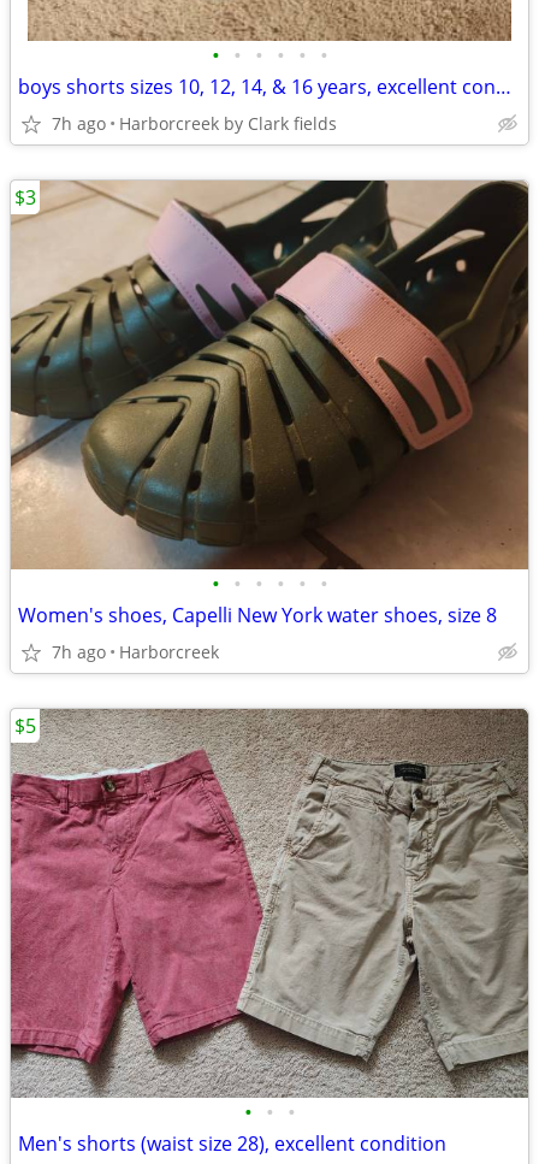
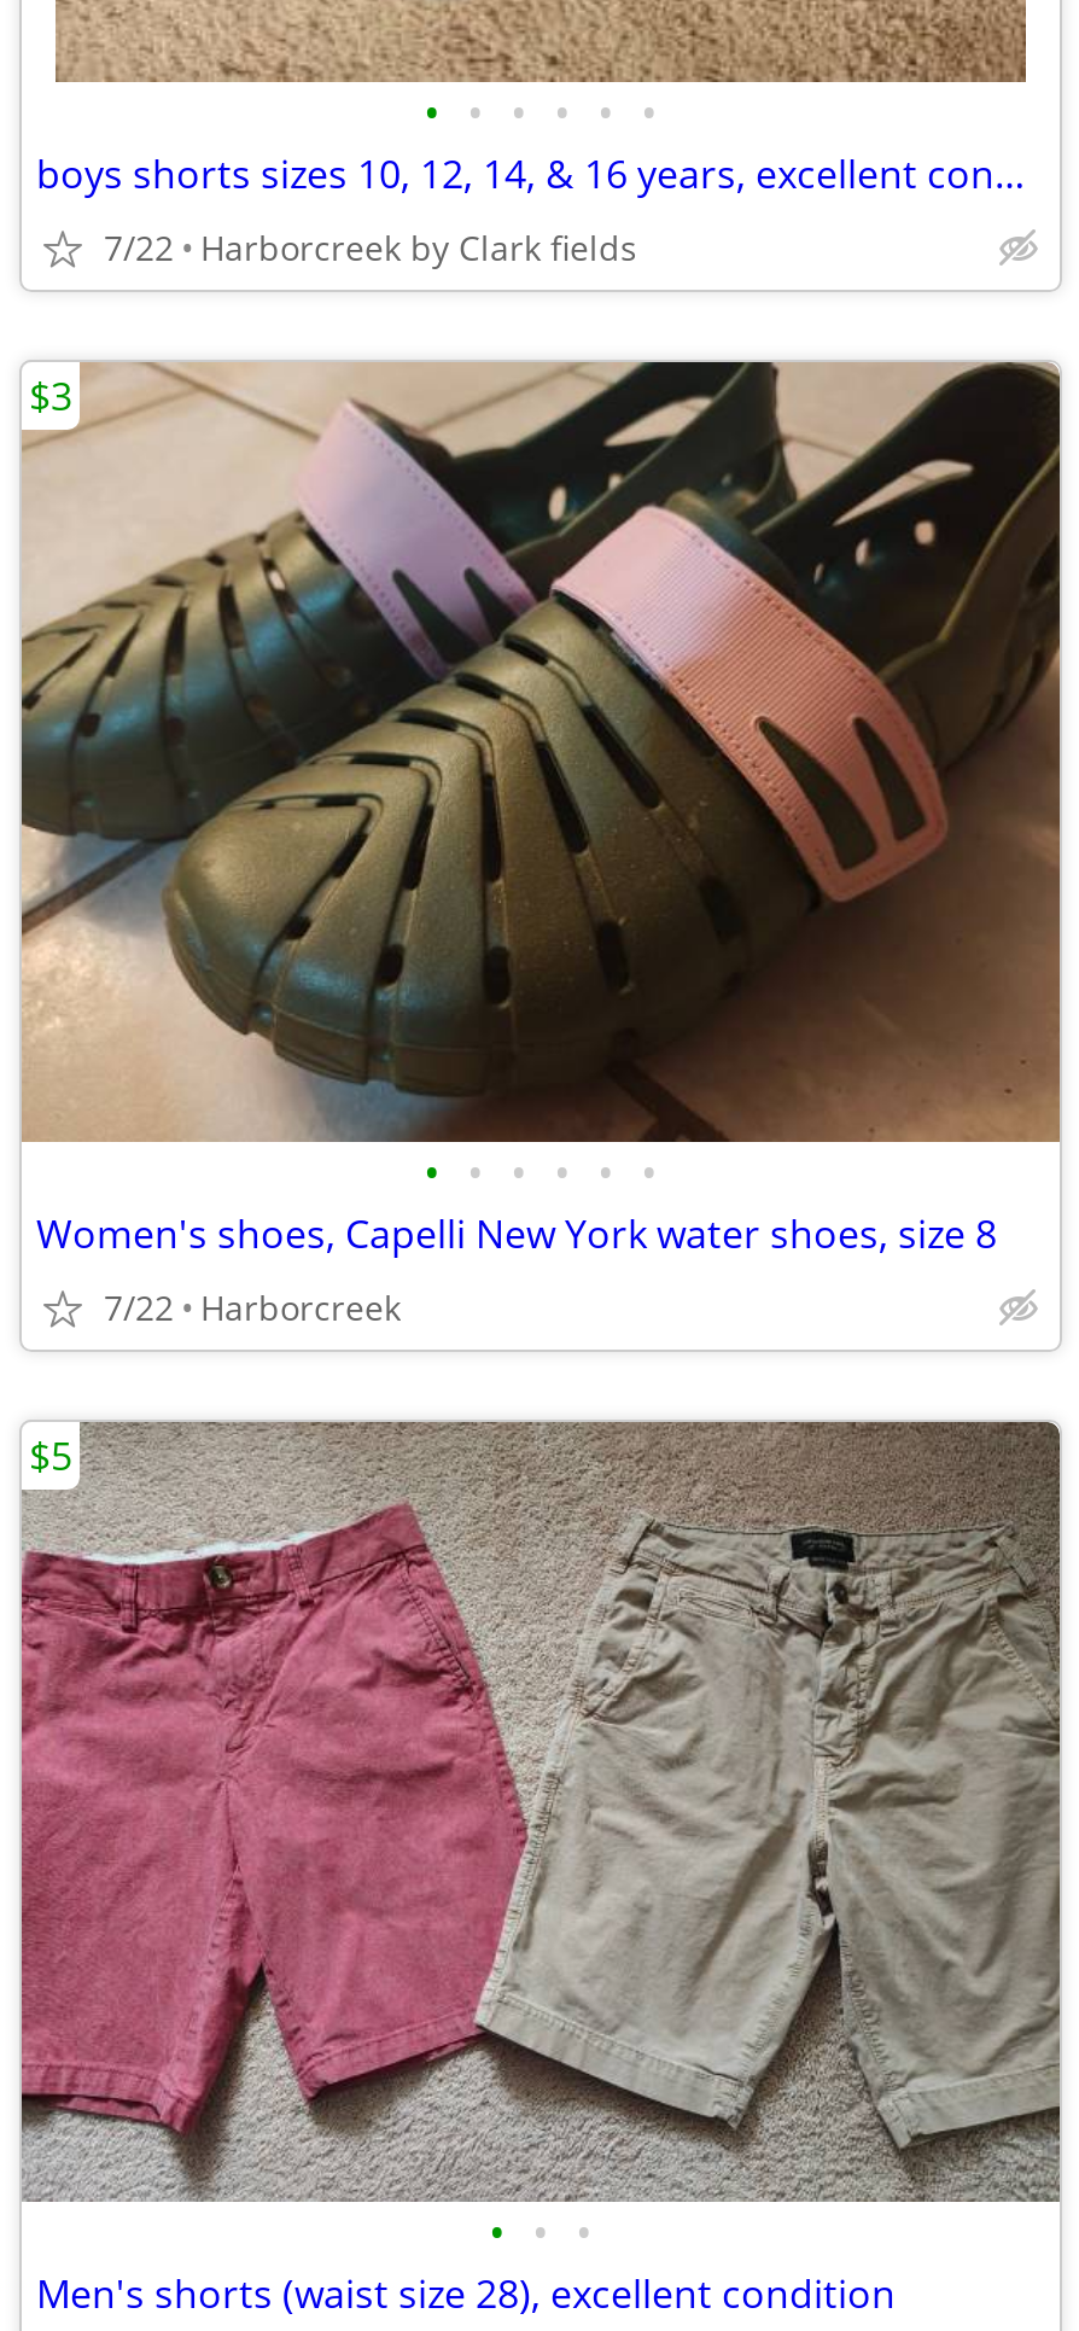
- 7h ago Harborcreek by Clark fields
+ 7/22 Harborcreek by Clark fields

- 7h ago Harborcreek
+ 7/22 Harborcreek
